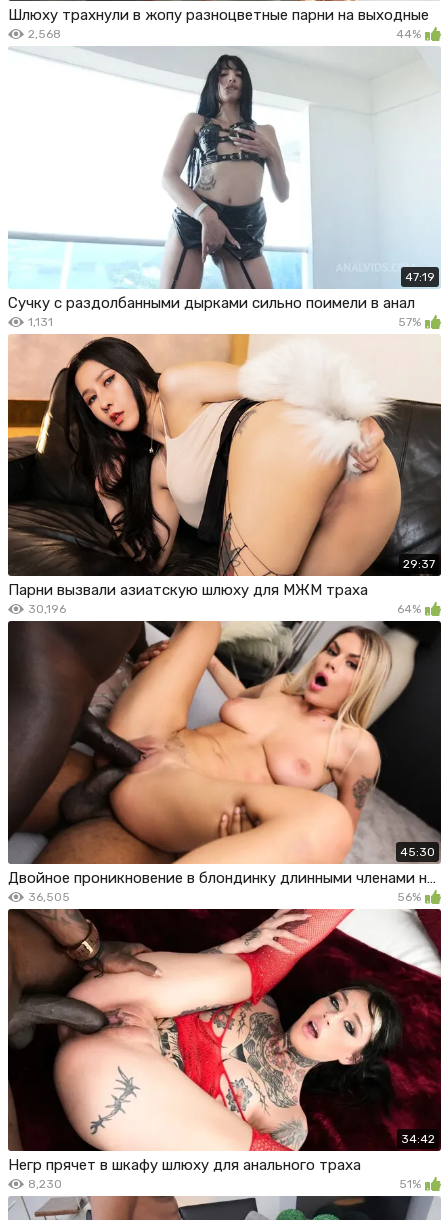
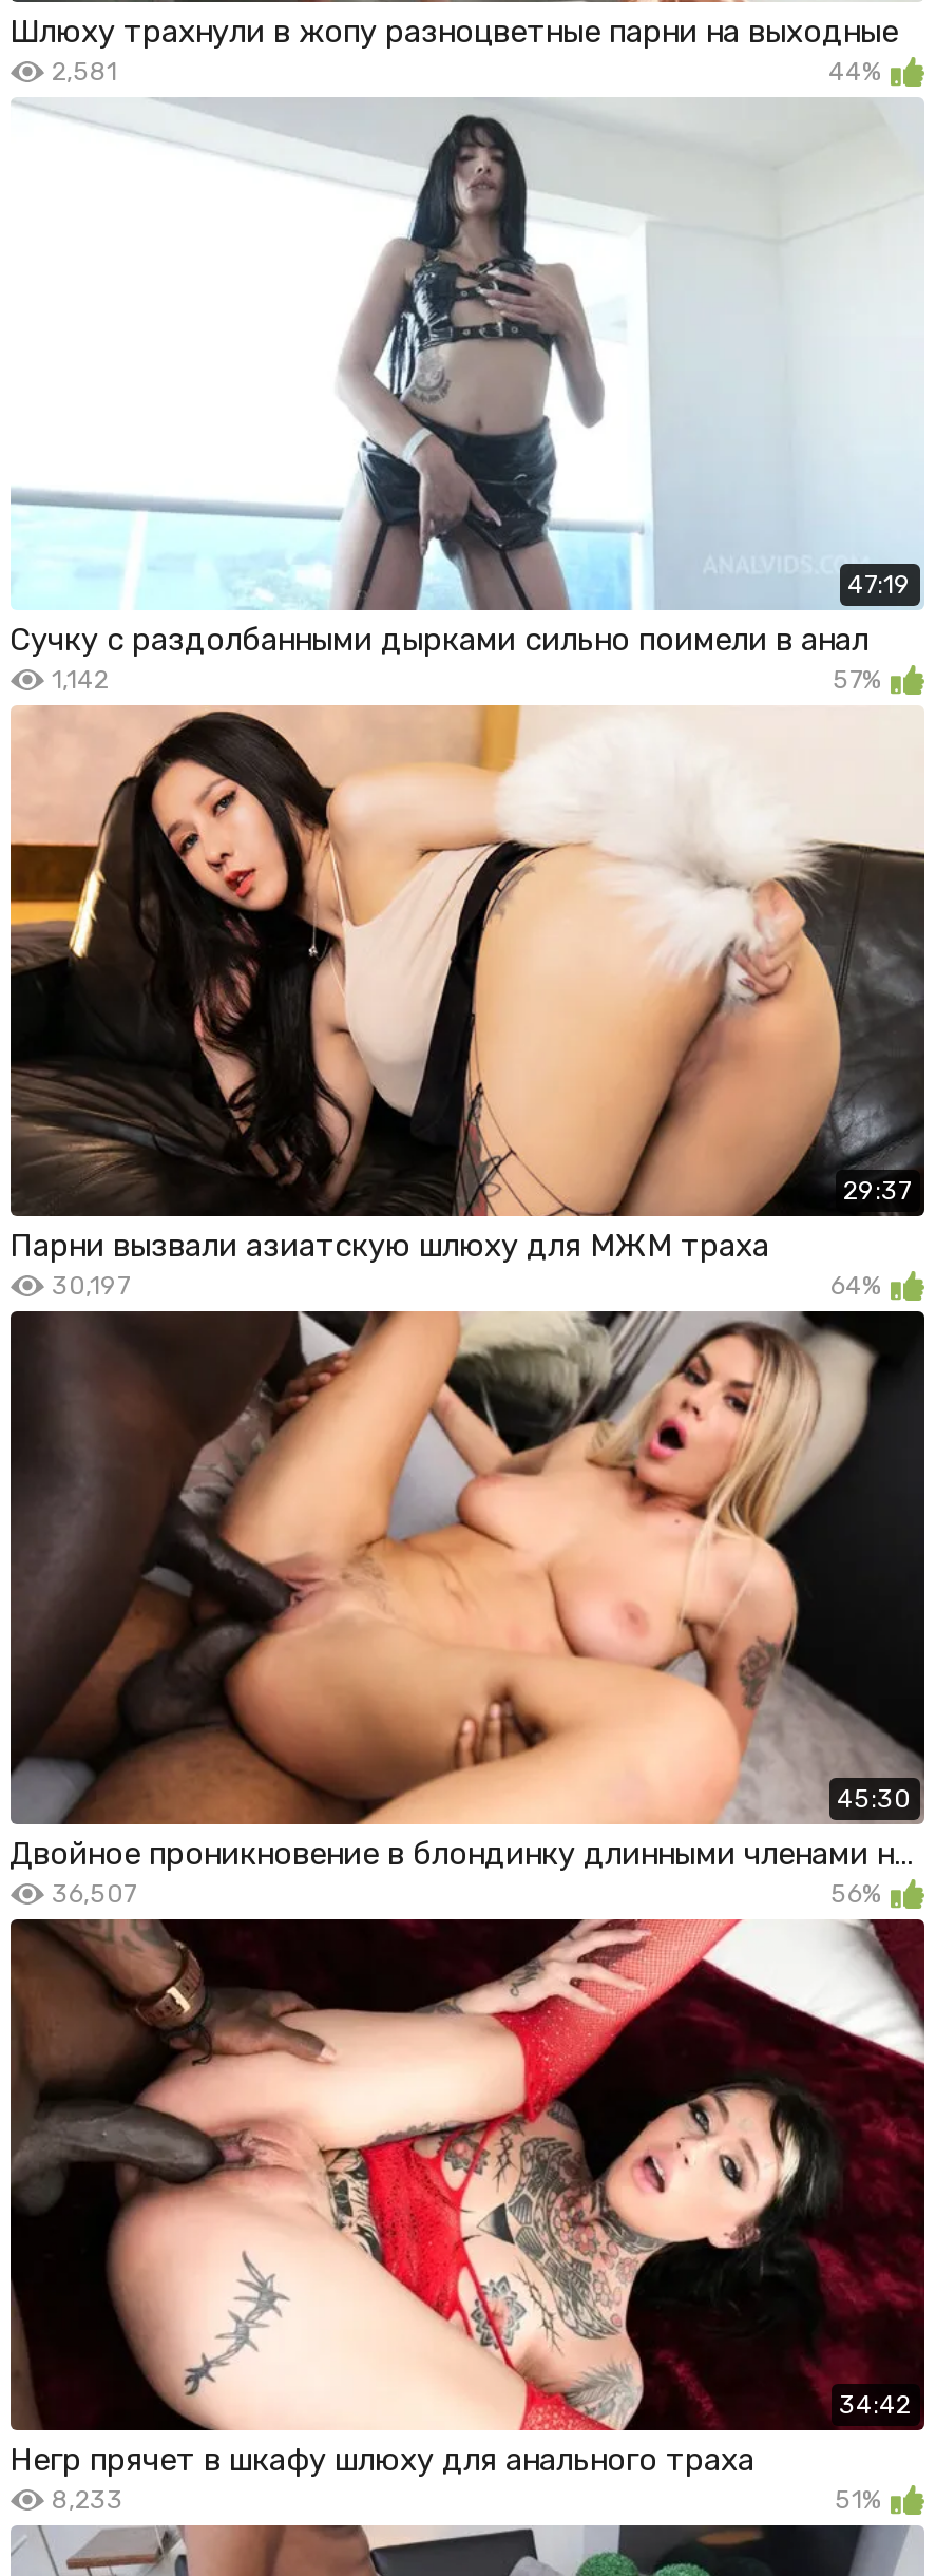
- 2,568
+ 2,581

- 1,131
+ 1,142

- 30,196
+ 30,197

- 36,505
+ 36,507

- 8,230
+ 8,233
